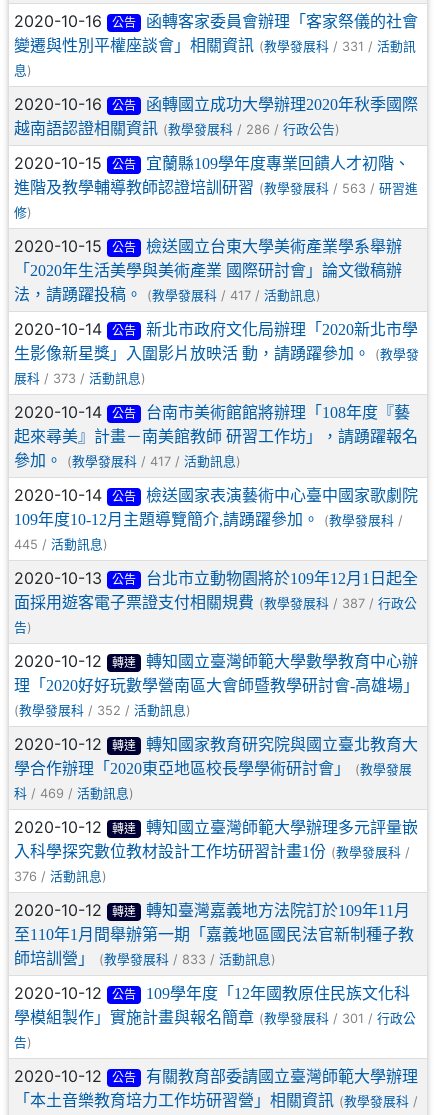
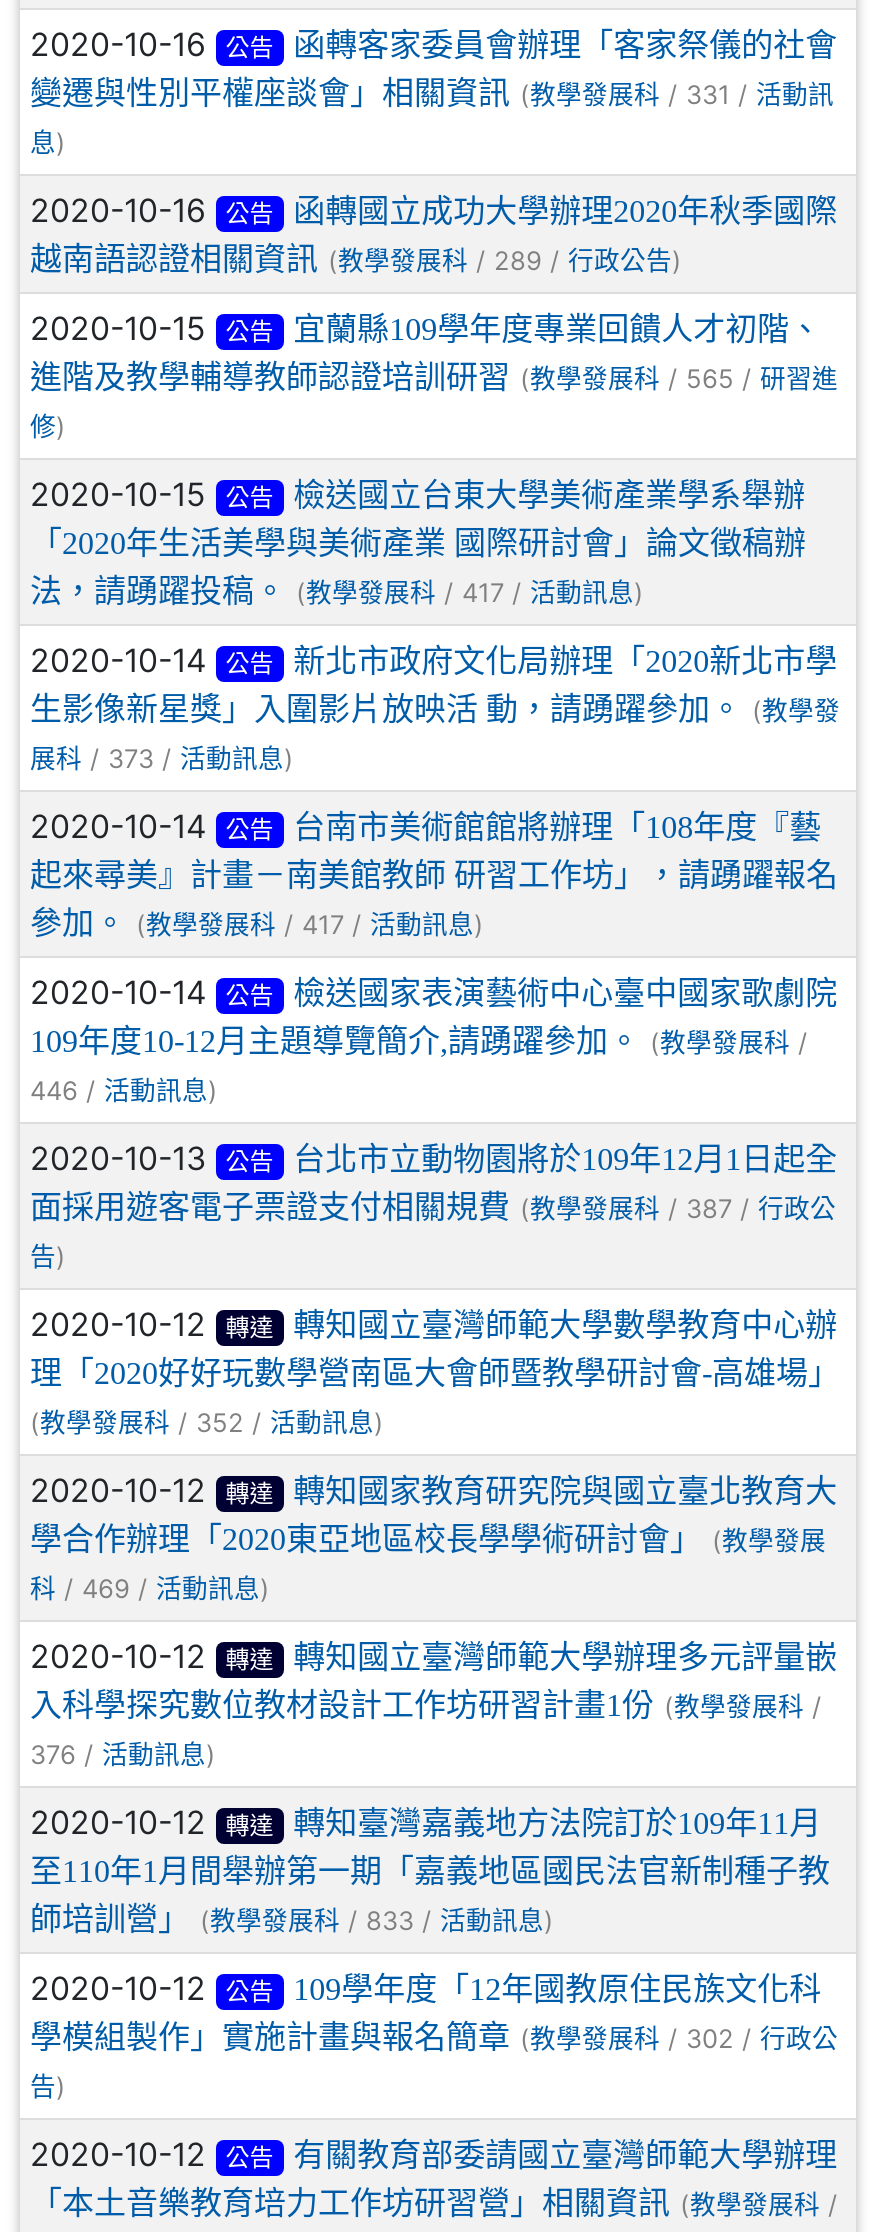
- 越南語認證相關資訊 (教學發展科/ 286 /行政公告)
+ 越南語認證相關資訊 (教學發展科/ 289 /行政公告)

- 進階及教學輔導教師認證培訓研習 (教學發展科/ 563 /研習進
+ 進階及教學輔導教師認證培訓研習 (教學發展科/ 565 /研習進

- 445 /活動訊息)
+ 446 /活動訊息)

- 學模組製作」實施計畫與報名簡章 (教學發展科/ 301 /行政公
+ 學模組製作」實施計畫與報名簡章 (教學發展科/ 302 /行政公
